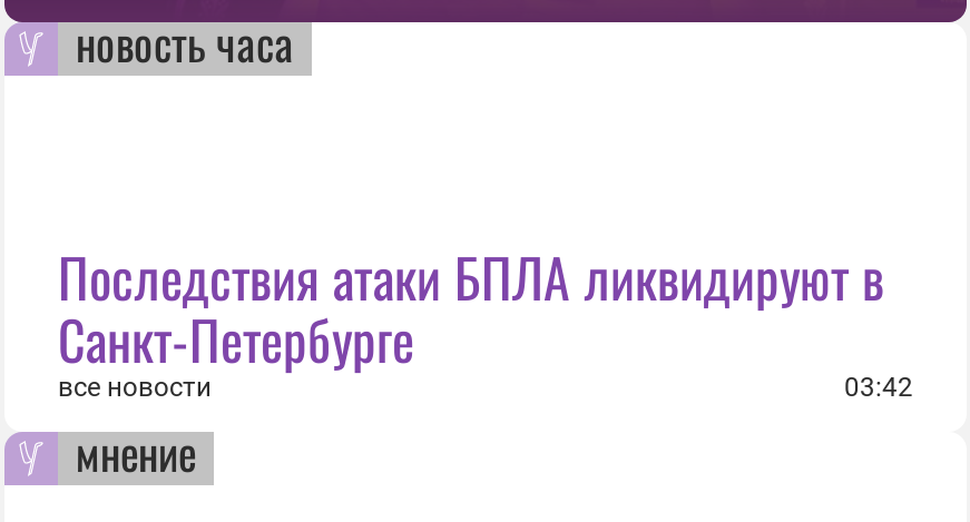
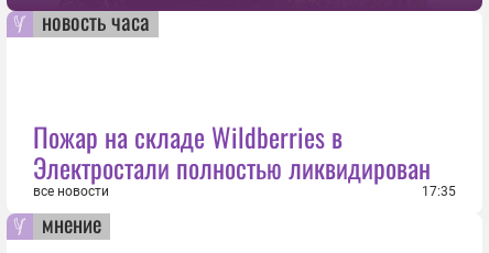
- Последствия атаки БПЛА ликвидируют в
- Санкт-Петербурге
+ Пожар на складе Wildberries в
+ Электростали полностью ликвидирован

- 03:42
+ 17:35
